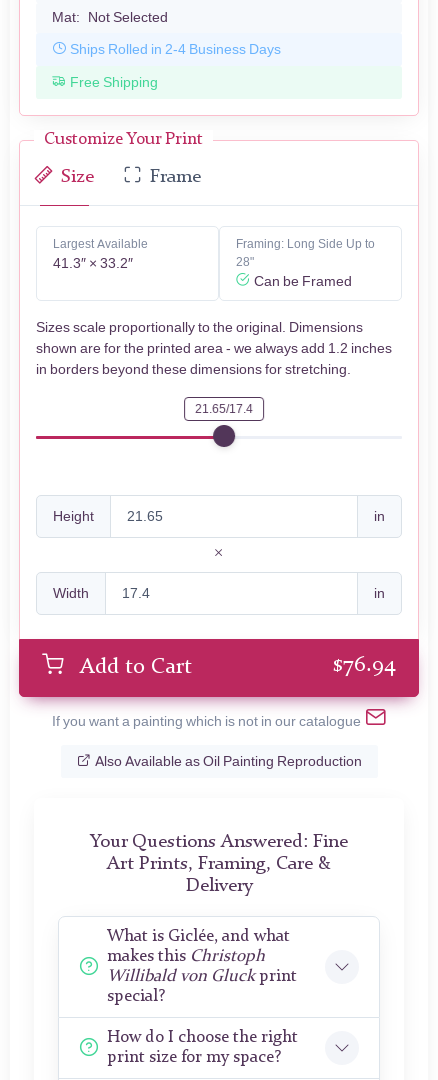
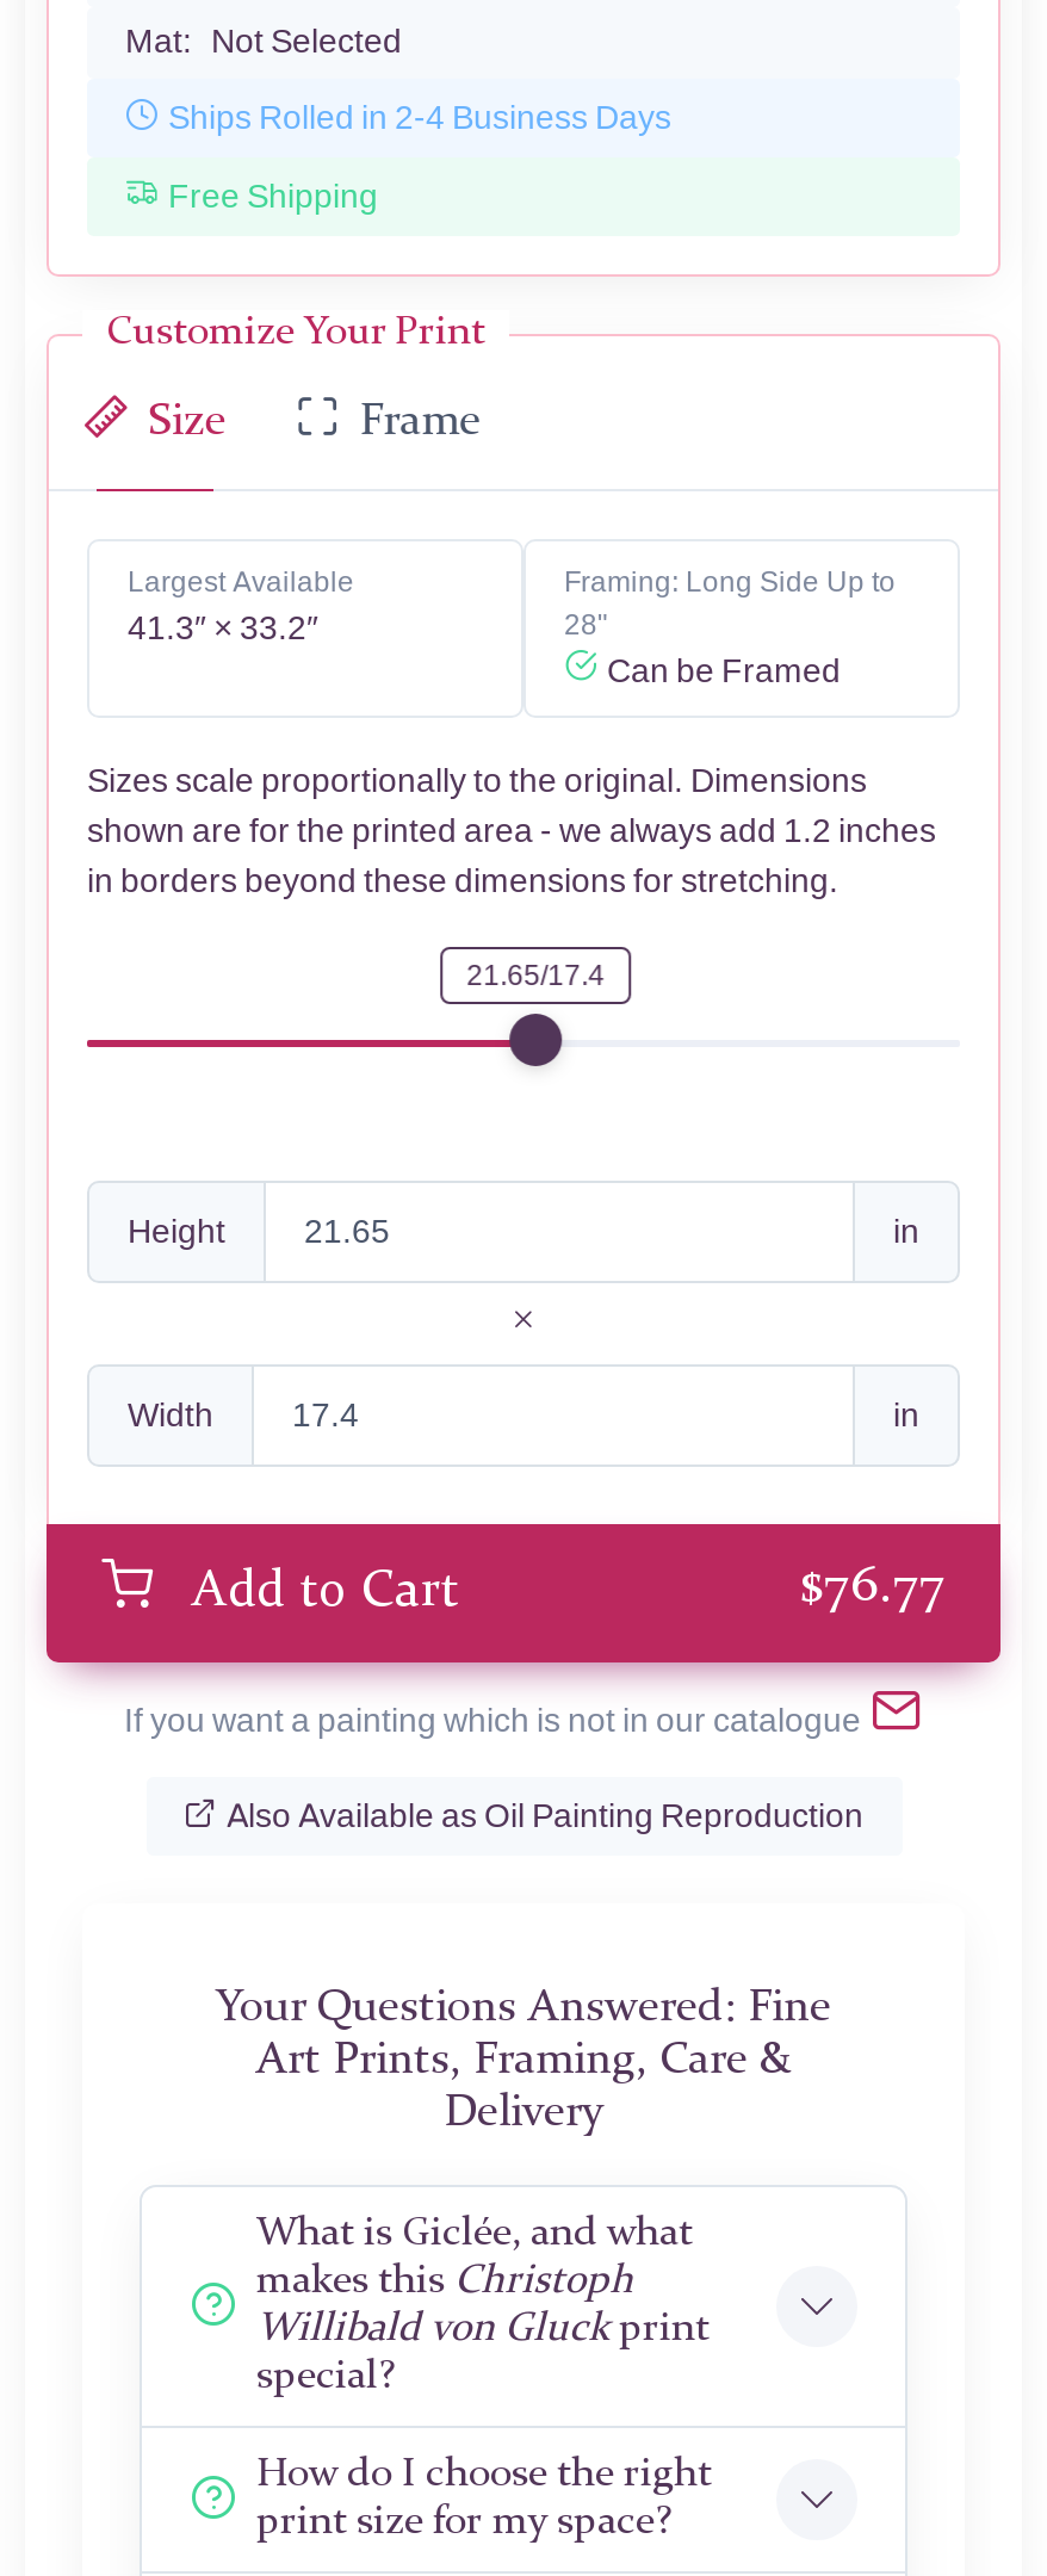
- $76.94
+ $76.77
